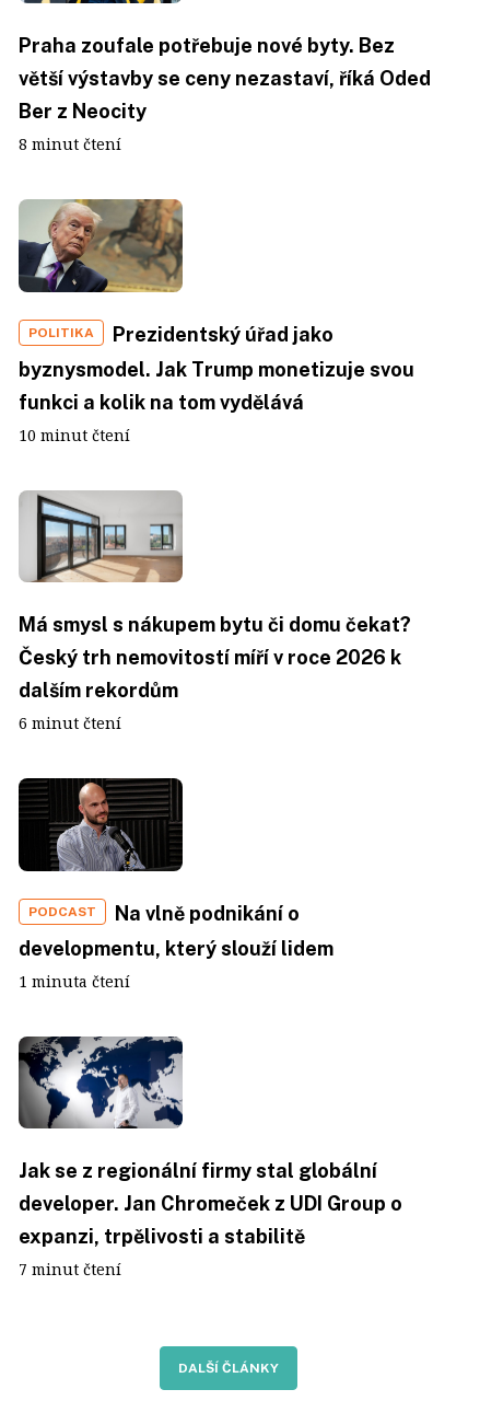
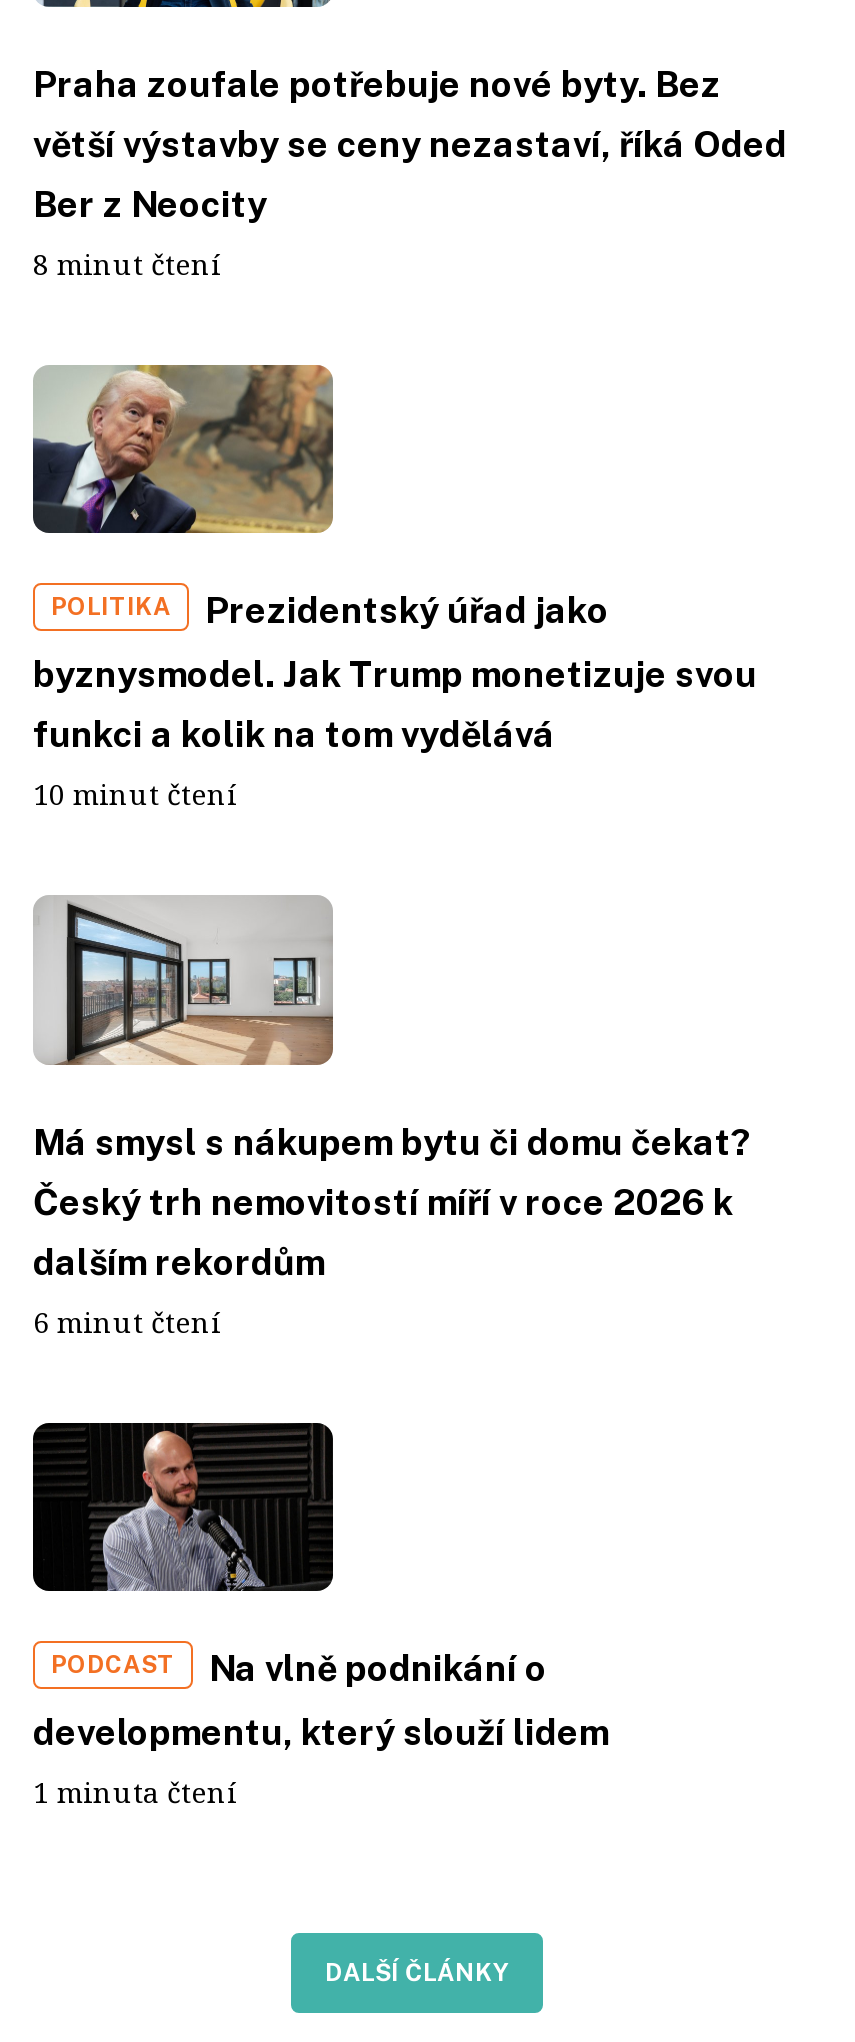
- [image]
- Jak se z regionální firmy stal globální
- developer. Jan Chromeček z UDI Group o
- expanzi, trpělivosti a stabilitě
- 7 minut čtení
